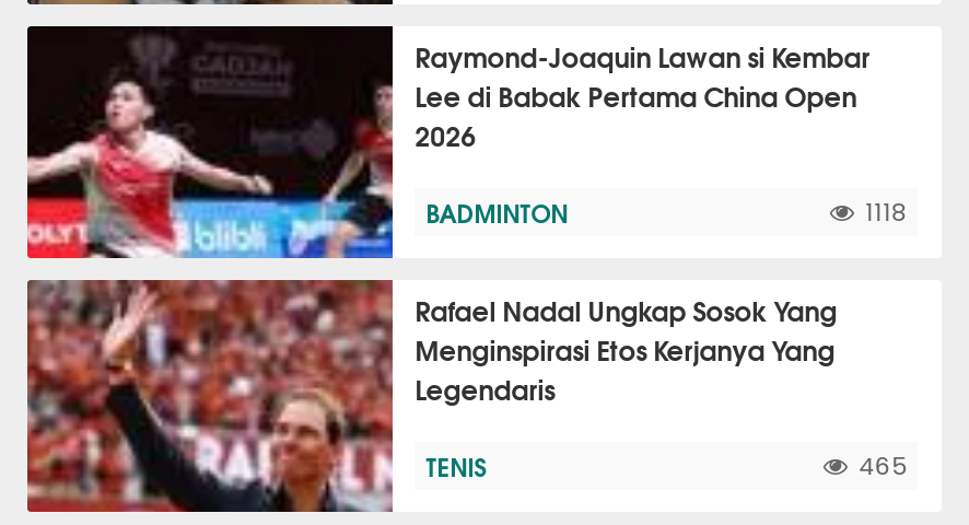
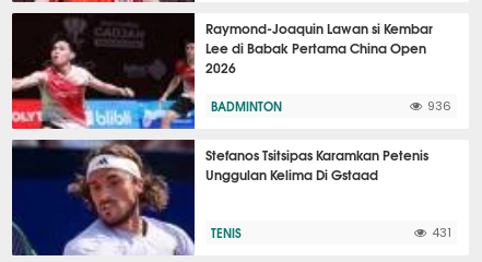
- 1118
+ 936

- [image]
- Rafael Nadal Ungkap Sosok Yang
- Menginspirasi Etos Kerjanya Yang
- Legendaris
+ [image]
+ Stefanos Tsitsipas Karamkan Petenis
+ Unggulan Kelima Di Gstaad

- 465
+ 431
